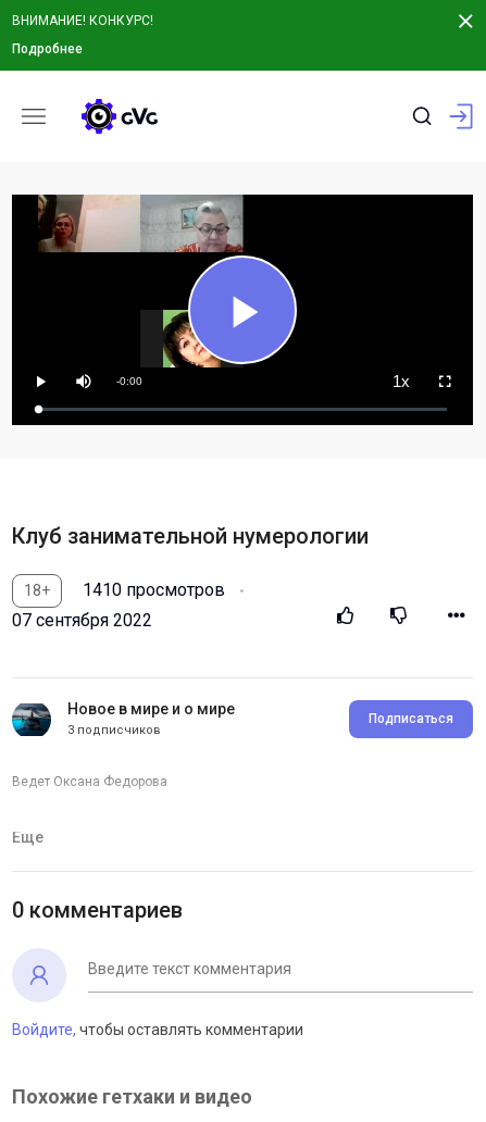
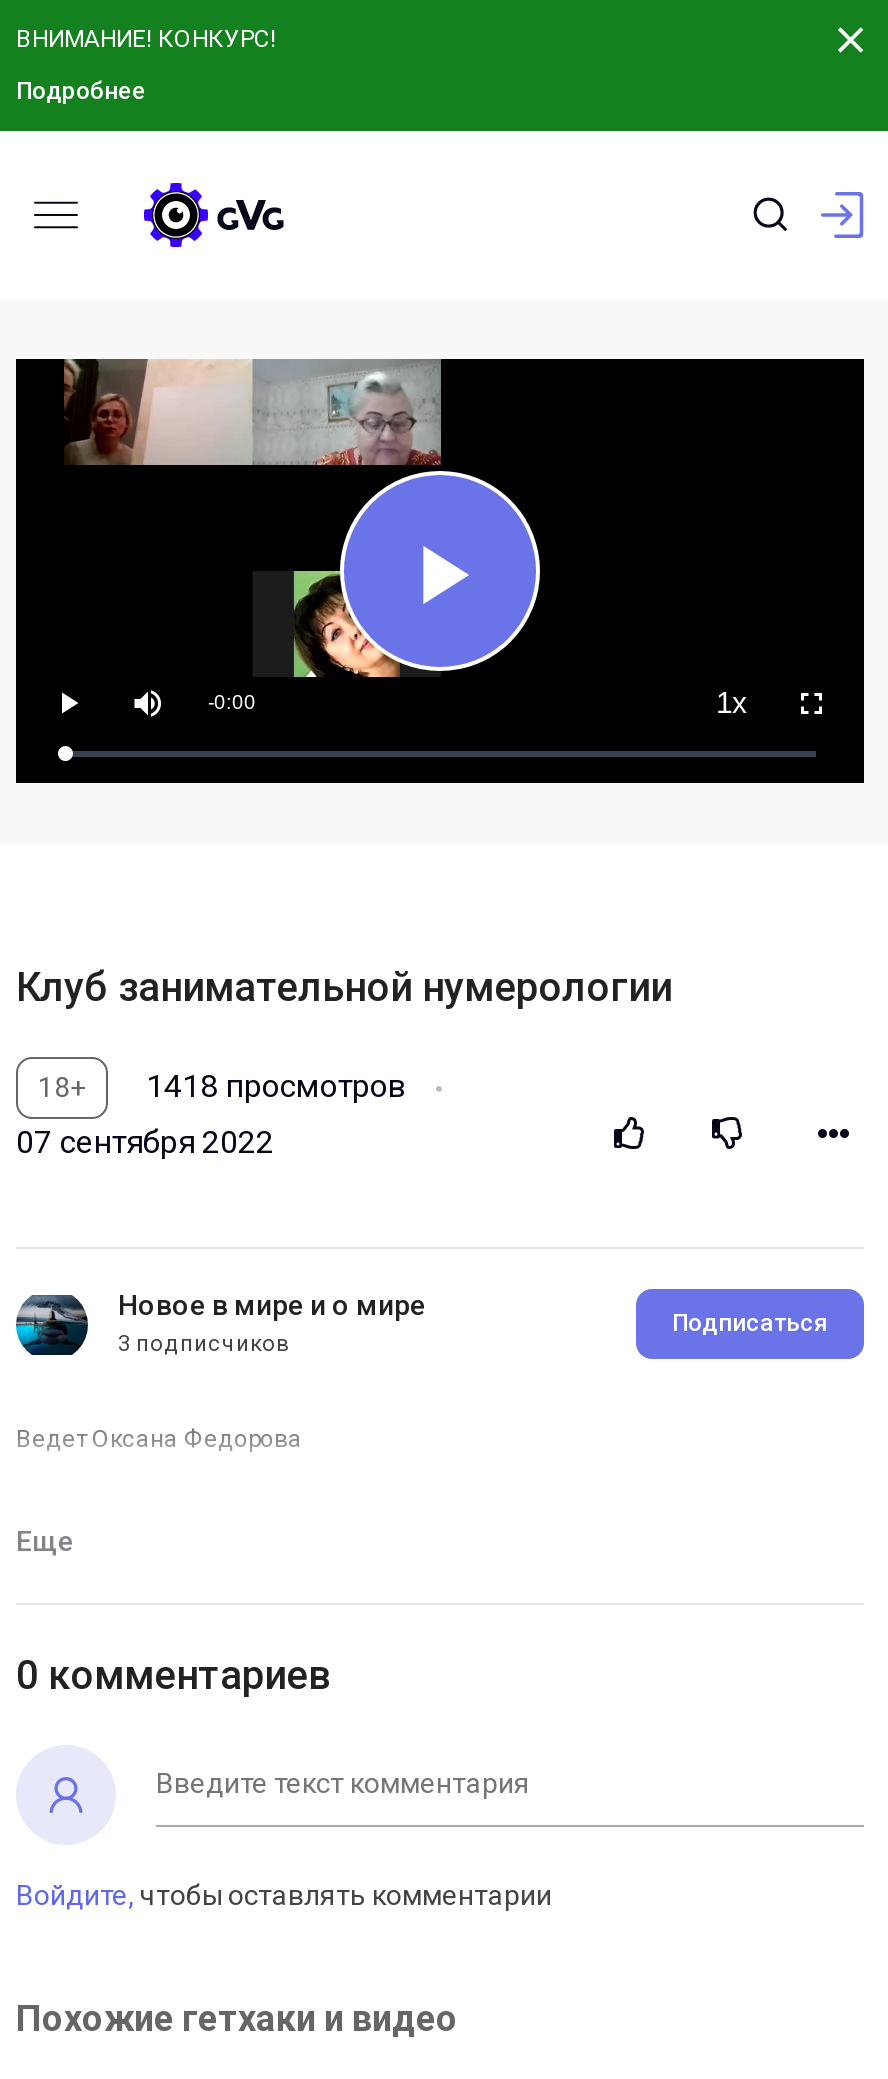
- 18+ 1410 просмотров
+ 18+ 1418 просмотров
